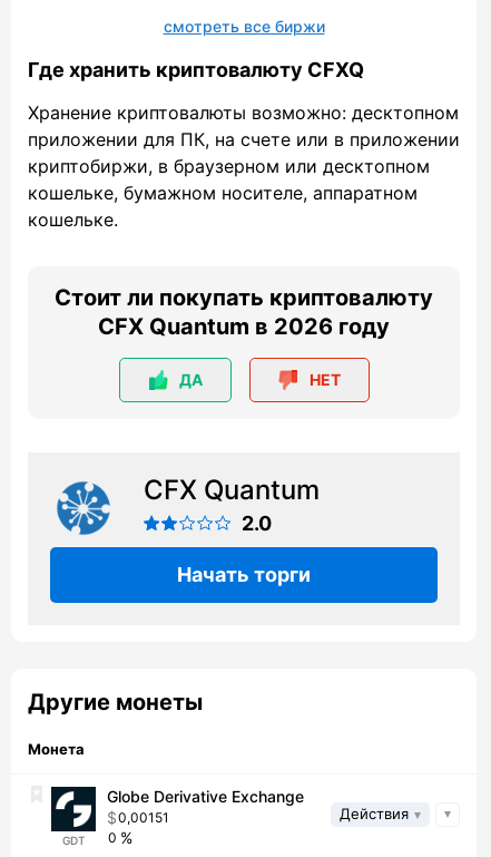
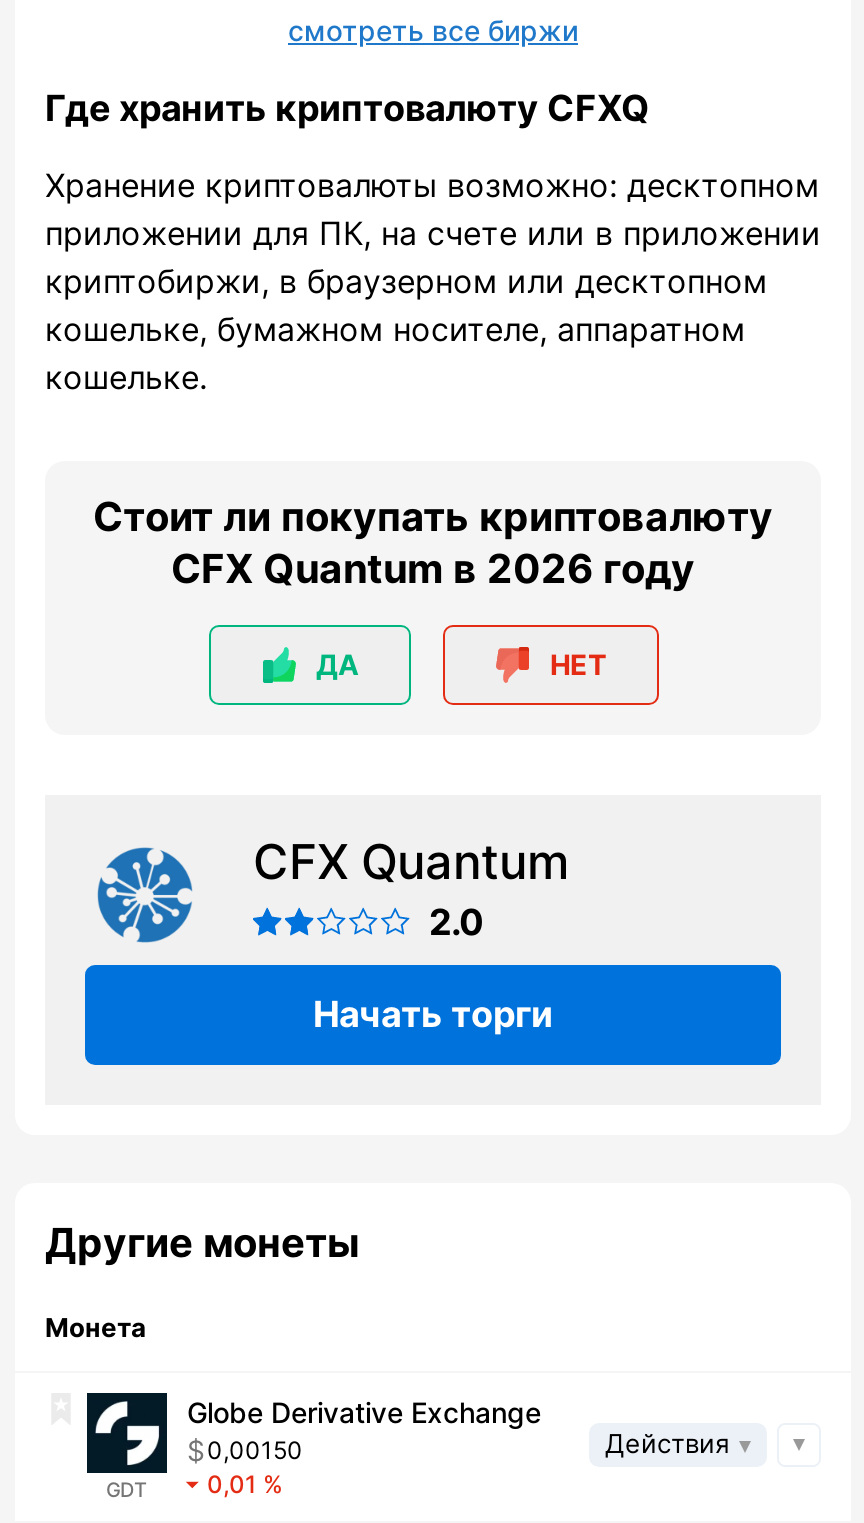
- 0,00151
+ 0,00150

- 0
+ 0,01
